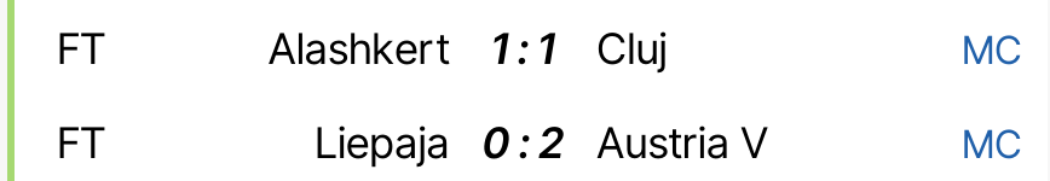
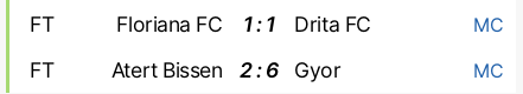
- Alashkert
+ Floriana FC

- Cluj
+ Drita FC

- Liepaja
- 0 : 2
- Austria V
+ Atert Bissen
+ 2 : 6
+ Gyor
